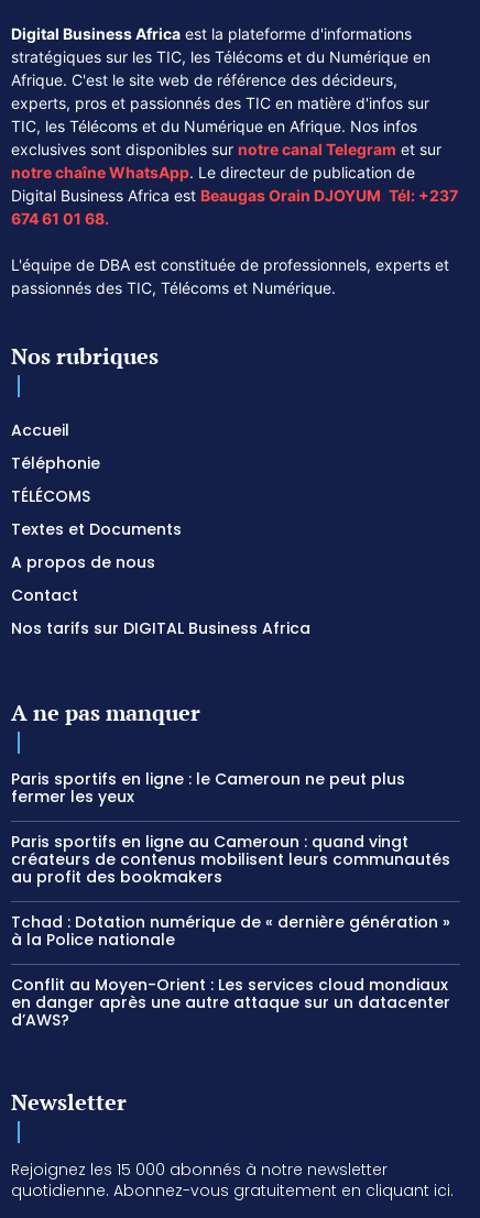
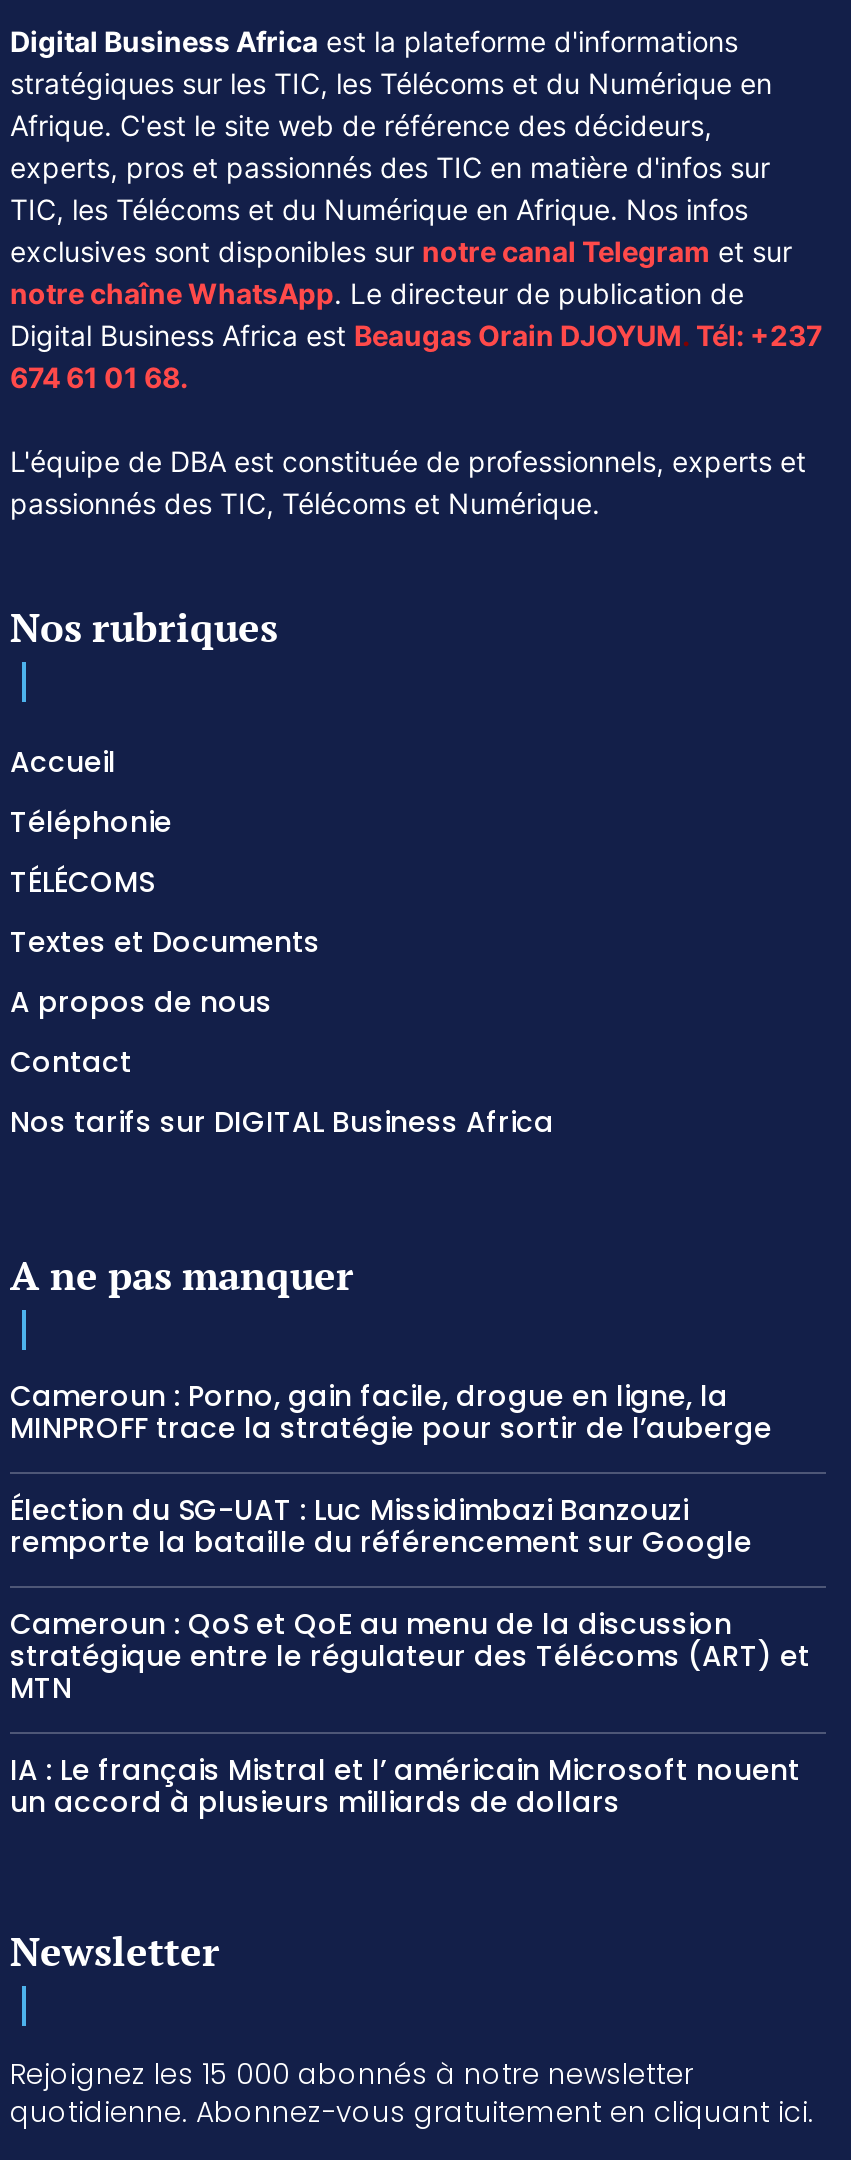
- Paris sportifs en ligne : le Cameroun ne peut plus
- fermer les yeux
+ Cameroun : Porno, gain facile, drogue en ligne, la
+ MINPROFF trace la stratégie pour sortir de l’auberge

- Paris sportifs en ligne au Cameroun : quand vingt
- créateurs de contenus mobilisent leurs communautés
- au profit des bookmakers
+ Élection du SG-UAT : Luc Missidimbazi Banzouzi
+ remporte la bataille du référencement sur Google

- Tchad : Dotation numérique de « dernière génération »
- à la Police nationale
+ Cameroun : QoS et QoE au menu de la discussion
+ stratégique entre le régulateur des Télécoms (ART) et
+ MTN

- Conflit au Moyen-Orient : Les services cloud mondiaux
- en danger après une autre attaque sur un datacenter
- d’AWS?
+ IA : Le français Mistral et l’ américain Microsoft nouent
+ un accord à plusieurs milliards de dollars
